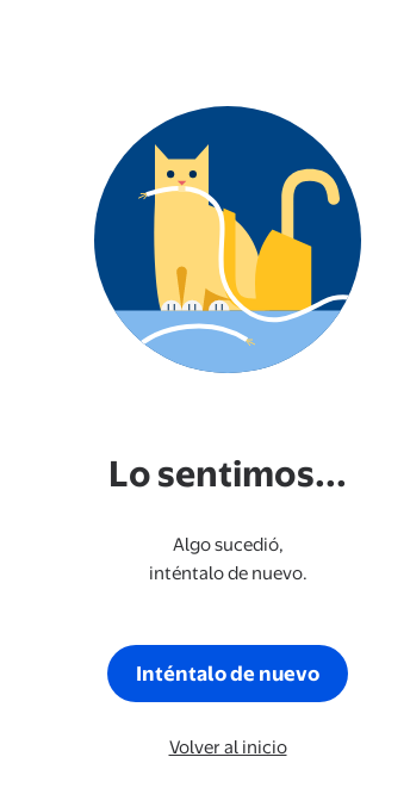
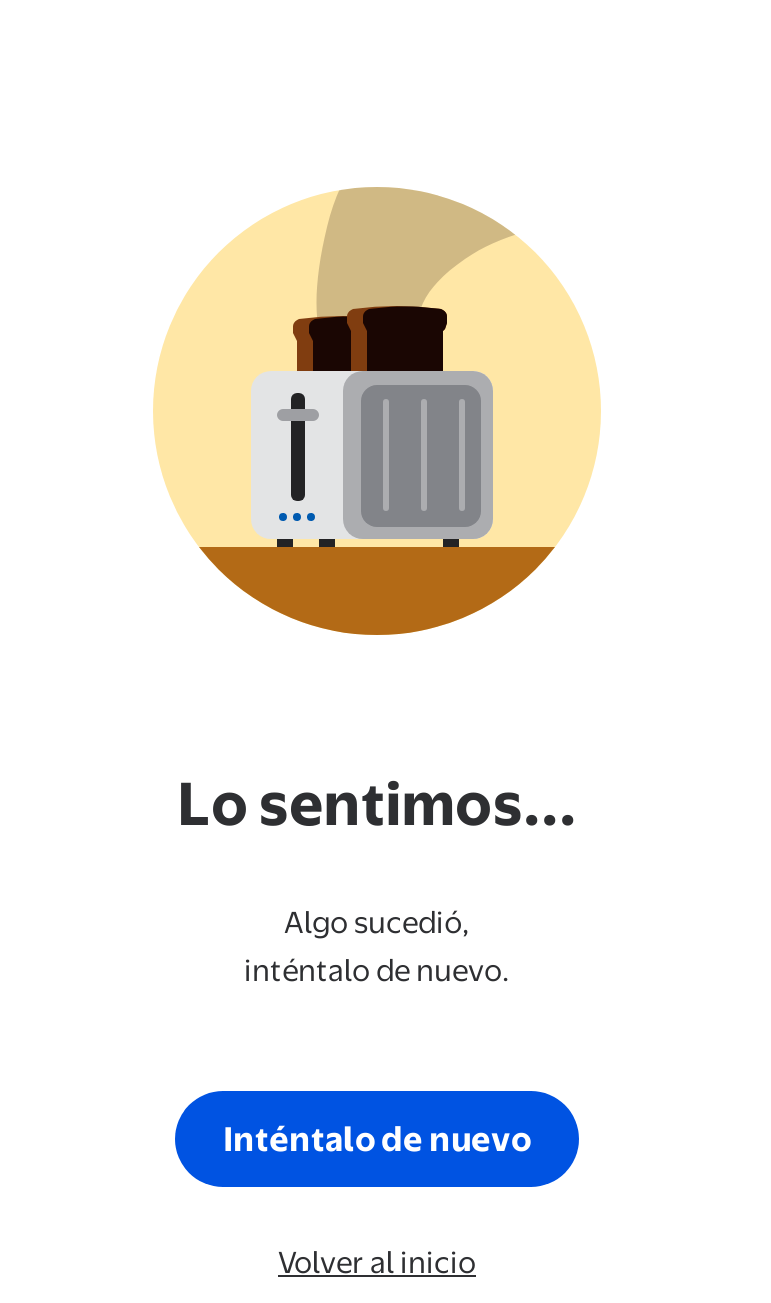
- [image]
+ [image]
